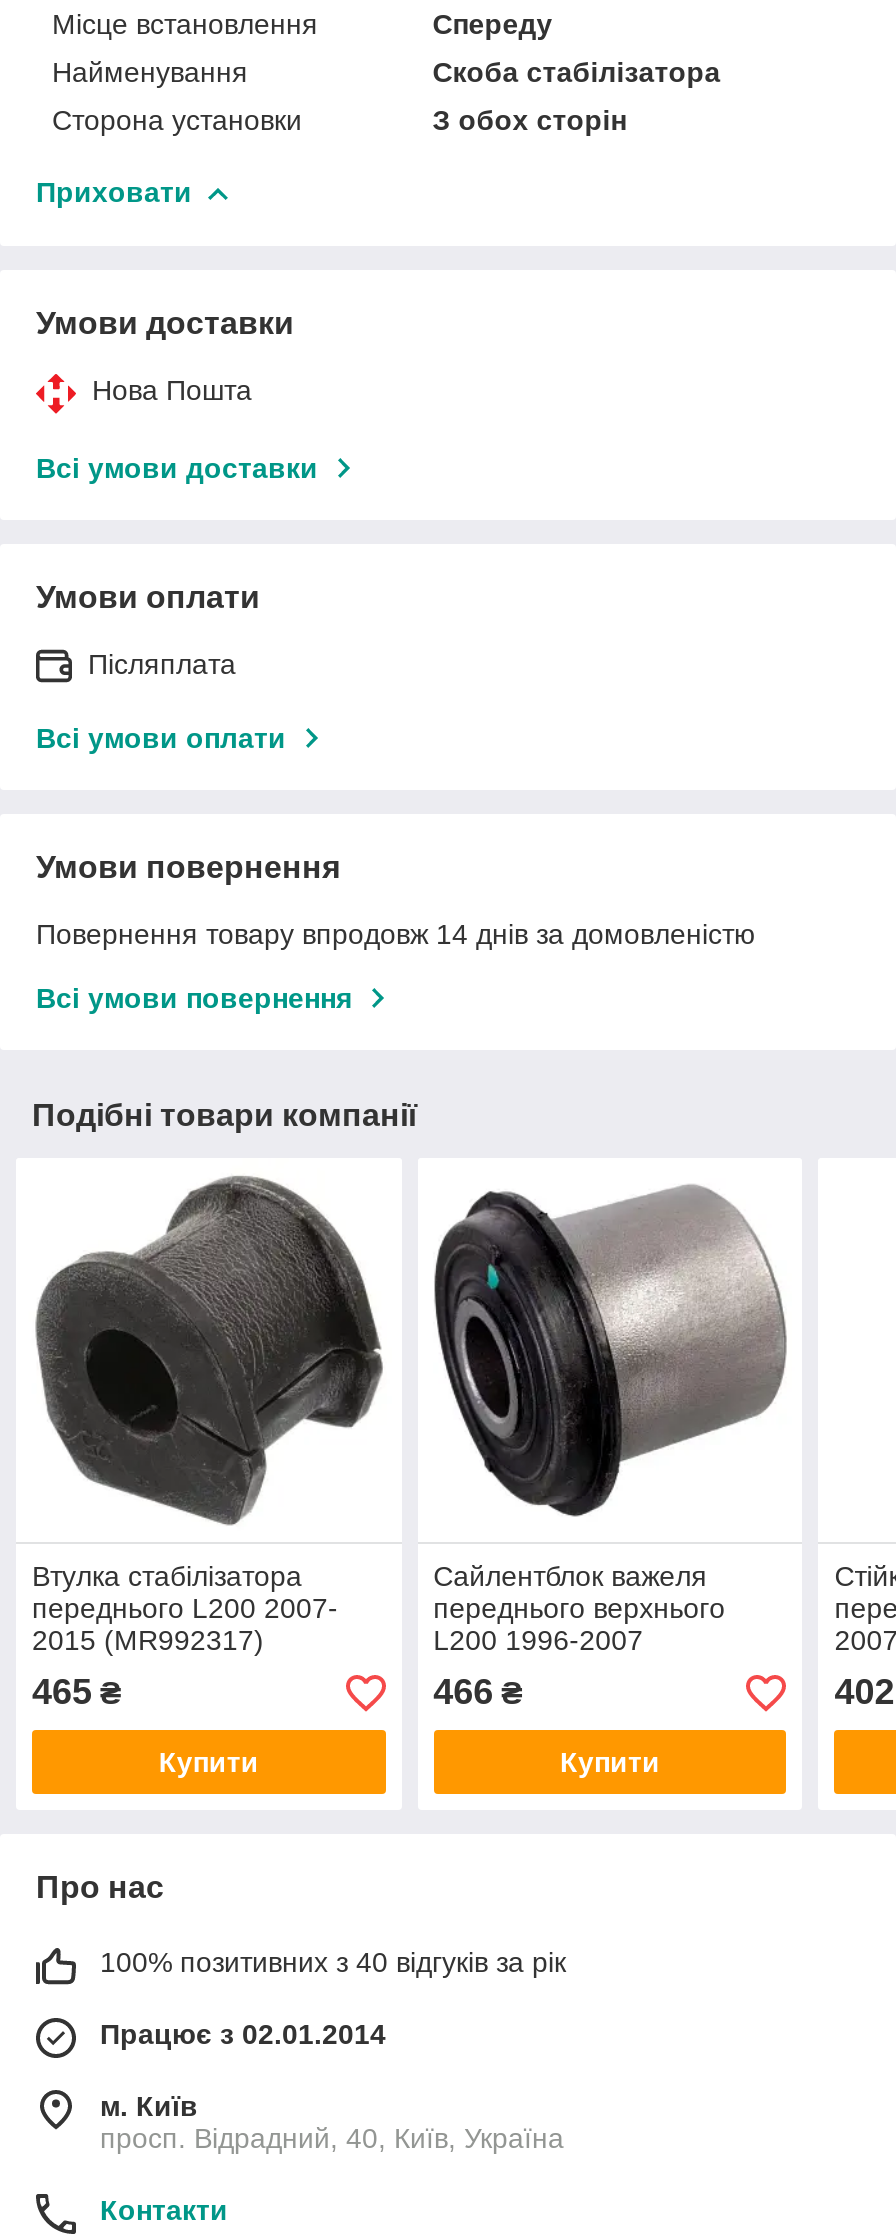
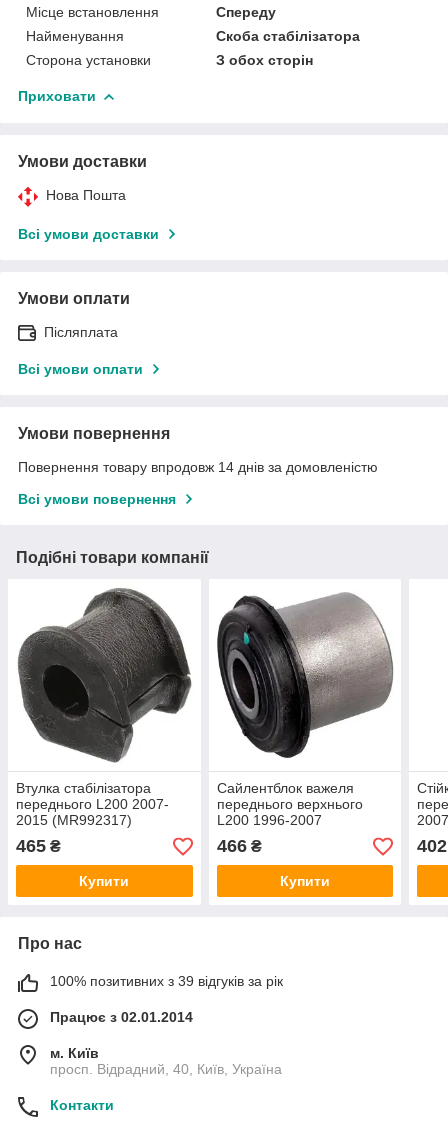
- 100% позитивних з 40 відгуків за рік
+ 100% позитивних з 39 відгуків за рік
